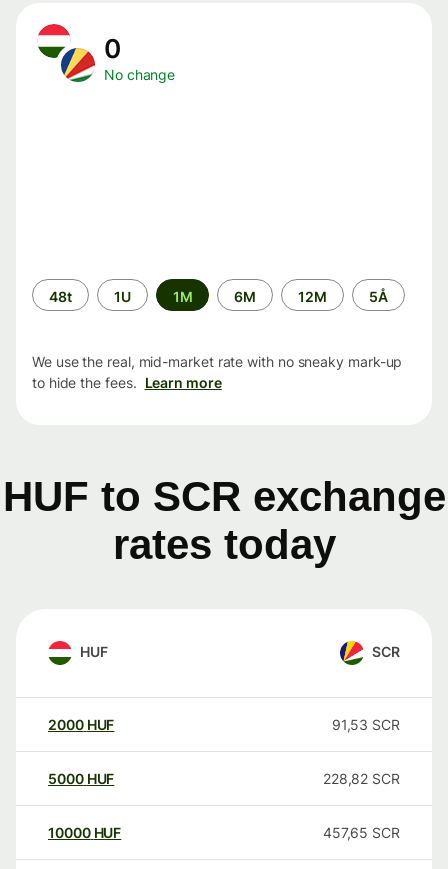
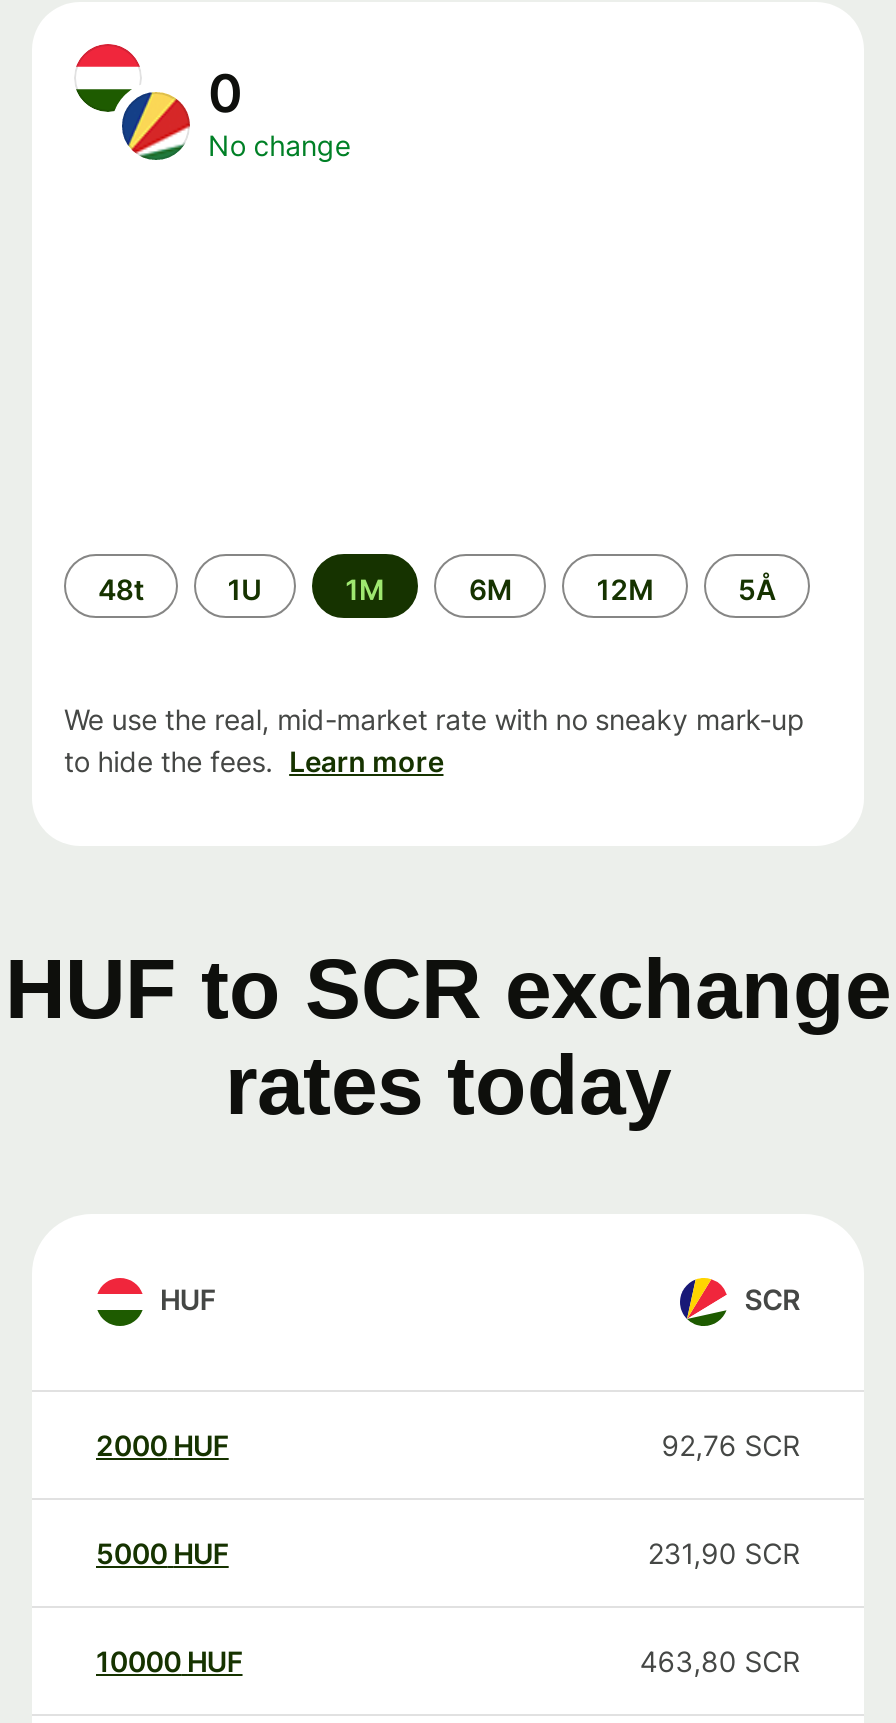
- 91,53 SCR
+ 92,76 SCR

- 228,82 SCR
+ 231,90 SCR

- 457,65 SCR
+ 463,80 SCR
